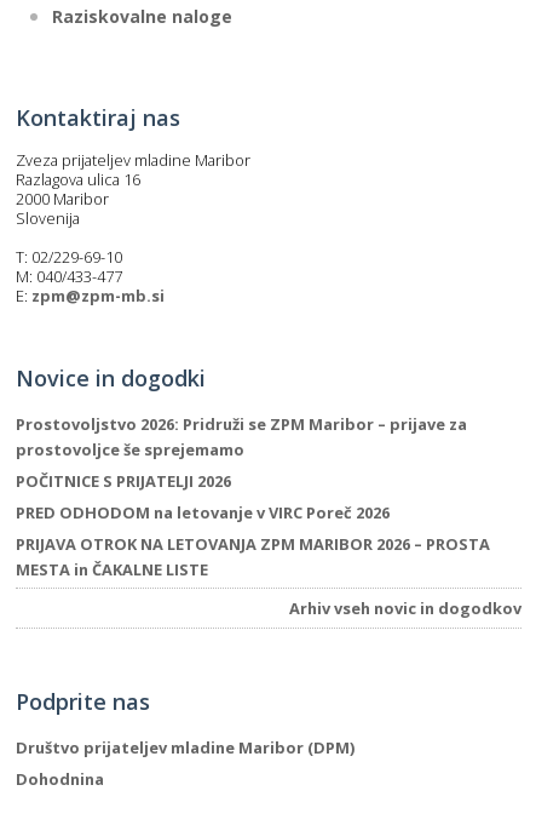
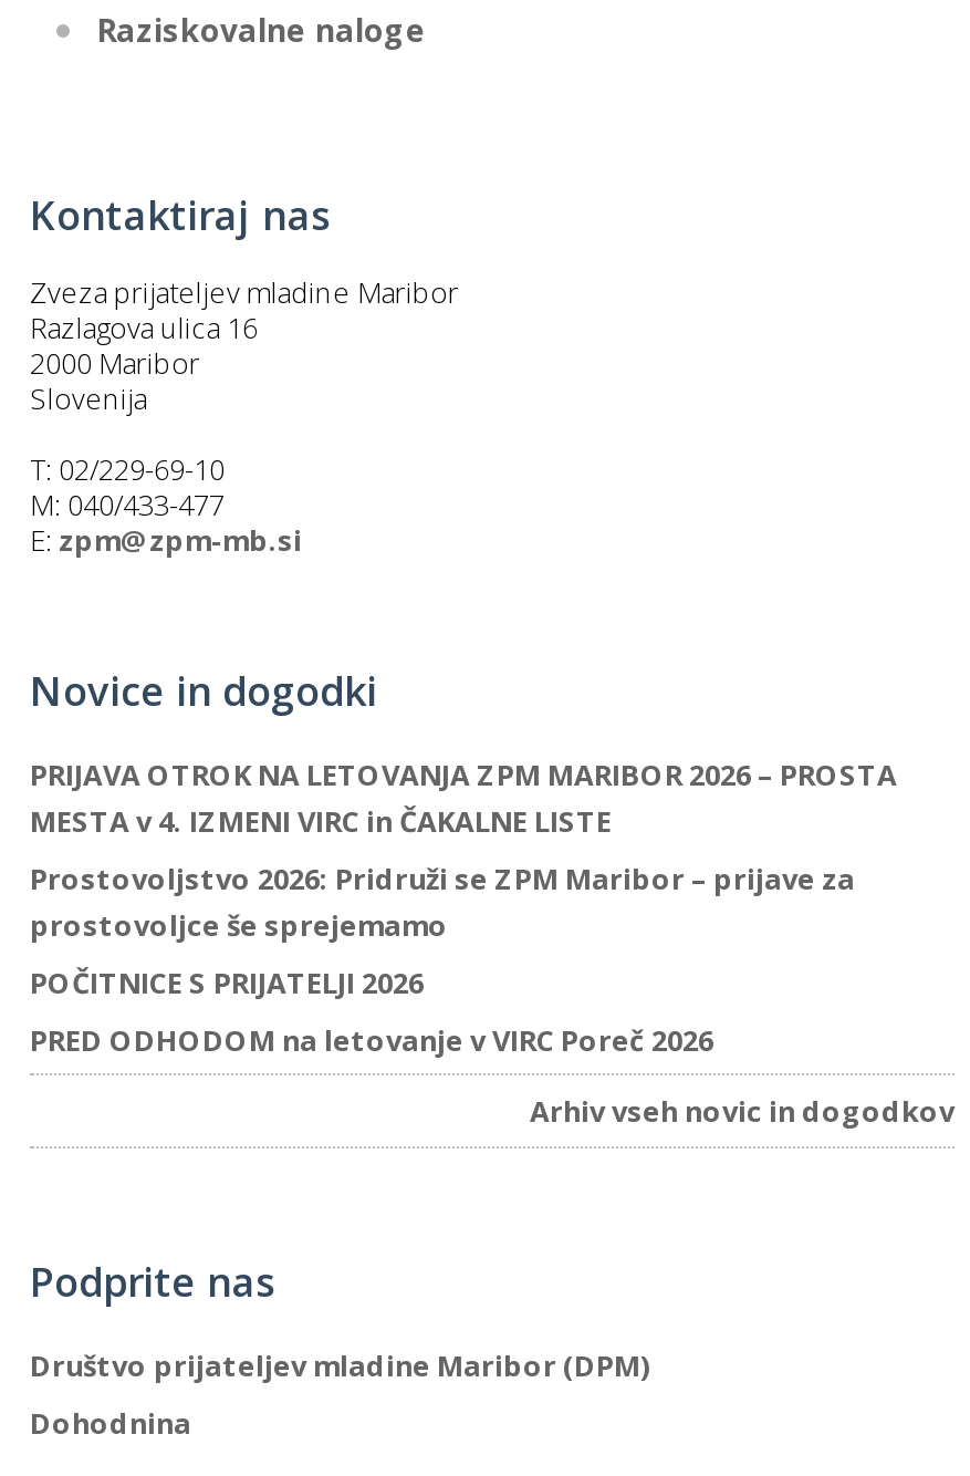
+ MESTA v 4. IZMENI VIRC in ČAKALNE LISTE

moved down: Prostovoljstvo 2026: Pridruži se ZPM Maribor – prijave za | prostovoljce še sprejemamo | POČITNICE S PRIJATELJI 2026 | PRED ODHODOM na letovanje v VIRC Poreč 2026

moved up: PRIJAVA OTROK NA LETOVANJA ZPM MARIBOR 2026 – PROSTA

- MESTA in ČAKALNE LISTE
